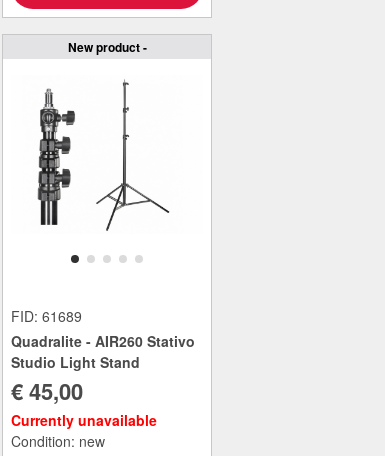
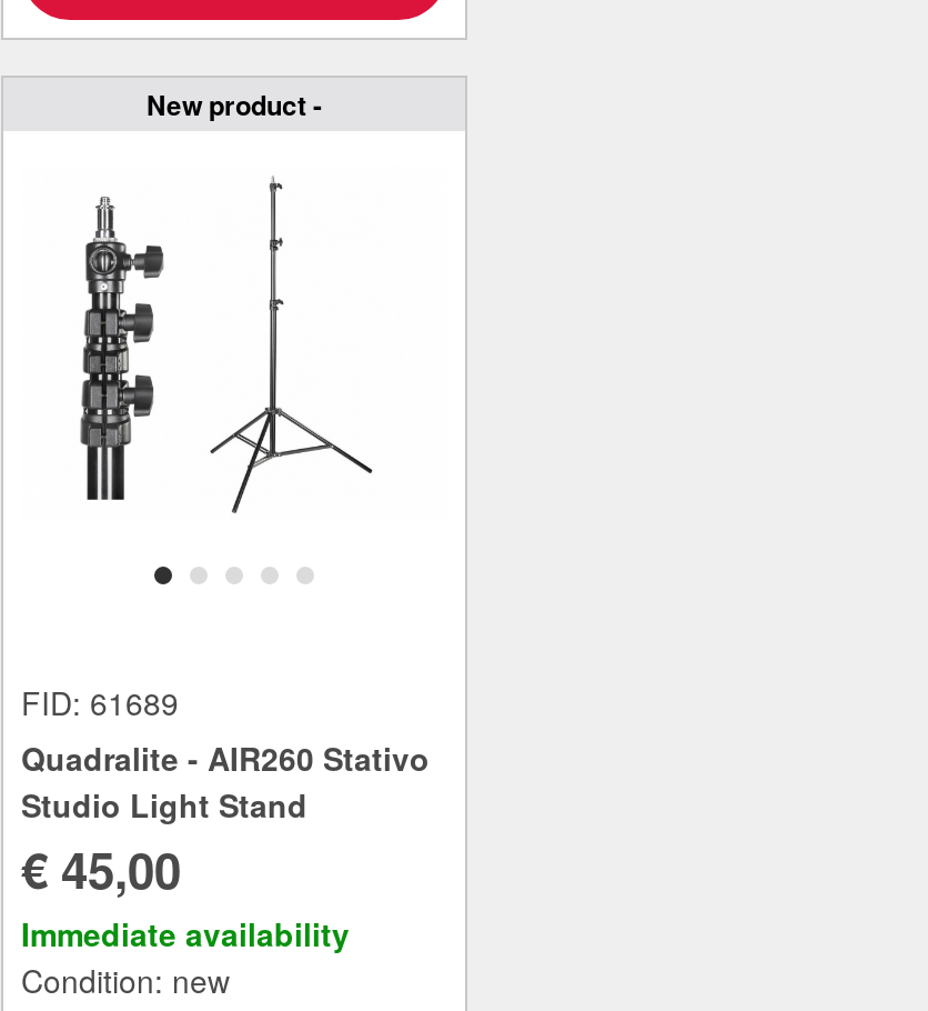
- Currently unavailable
+ Immediate availability
